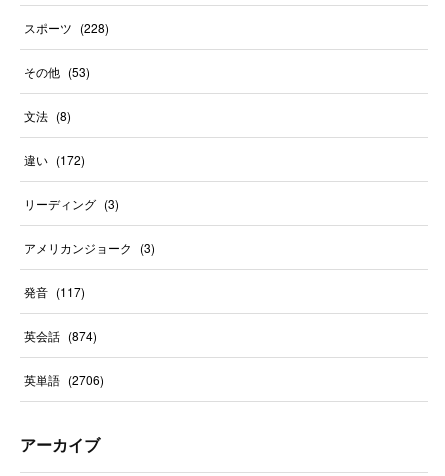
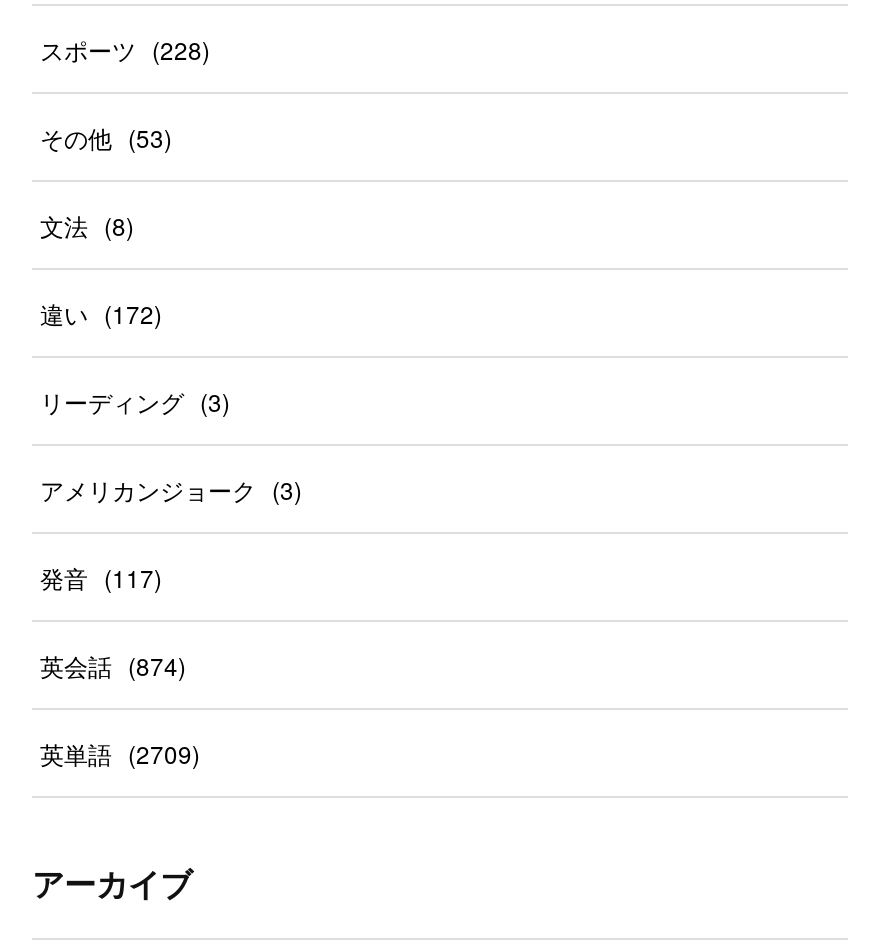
- 英単語 (2706)
+ 英単語 (2709)
